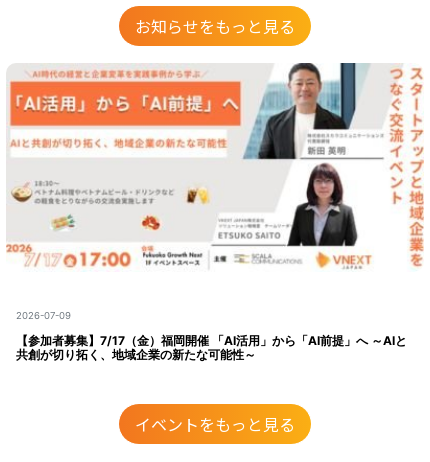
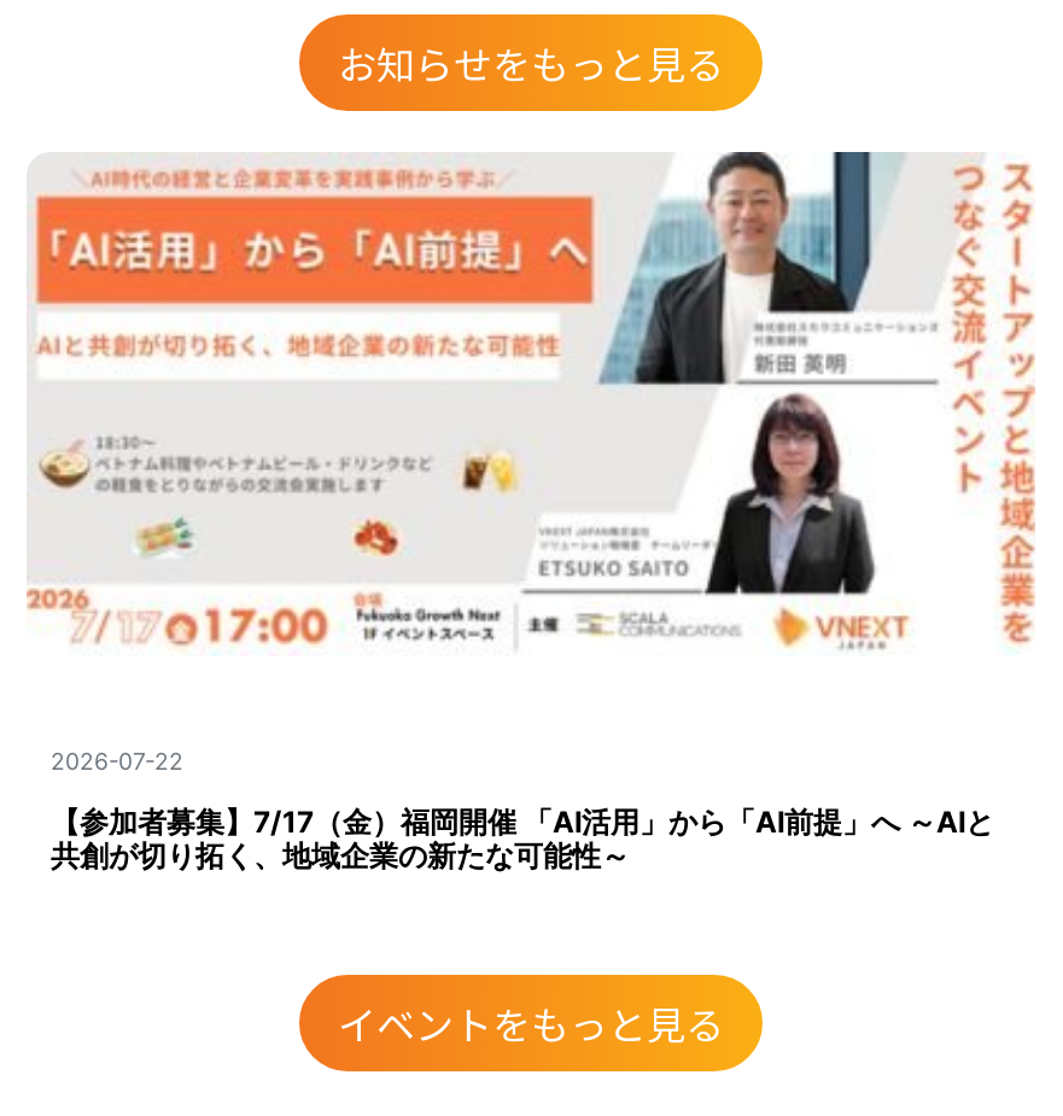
- 2026-07-09
+ 2026-07-22
